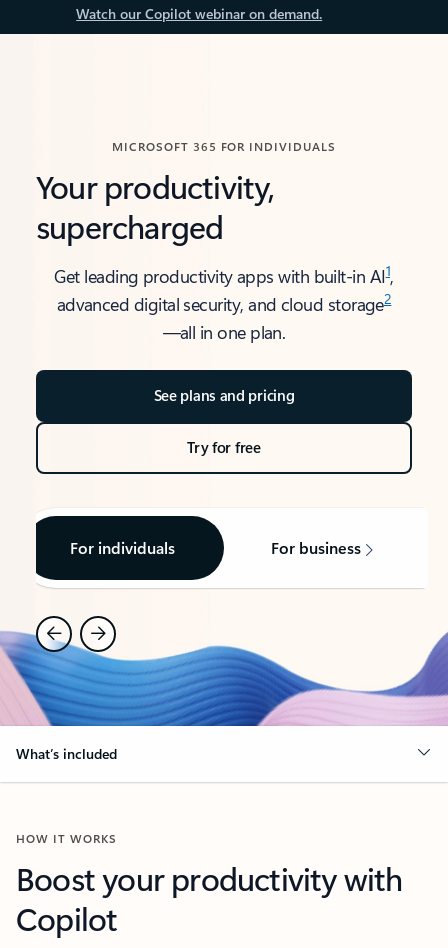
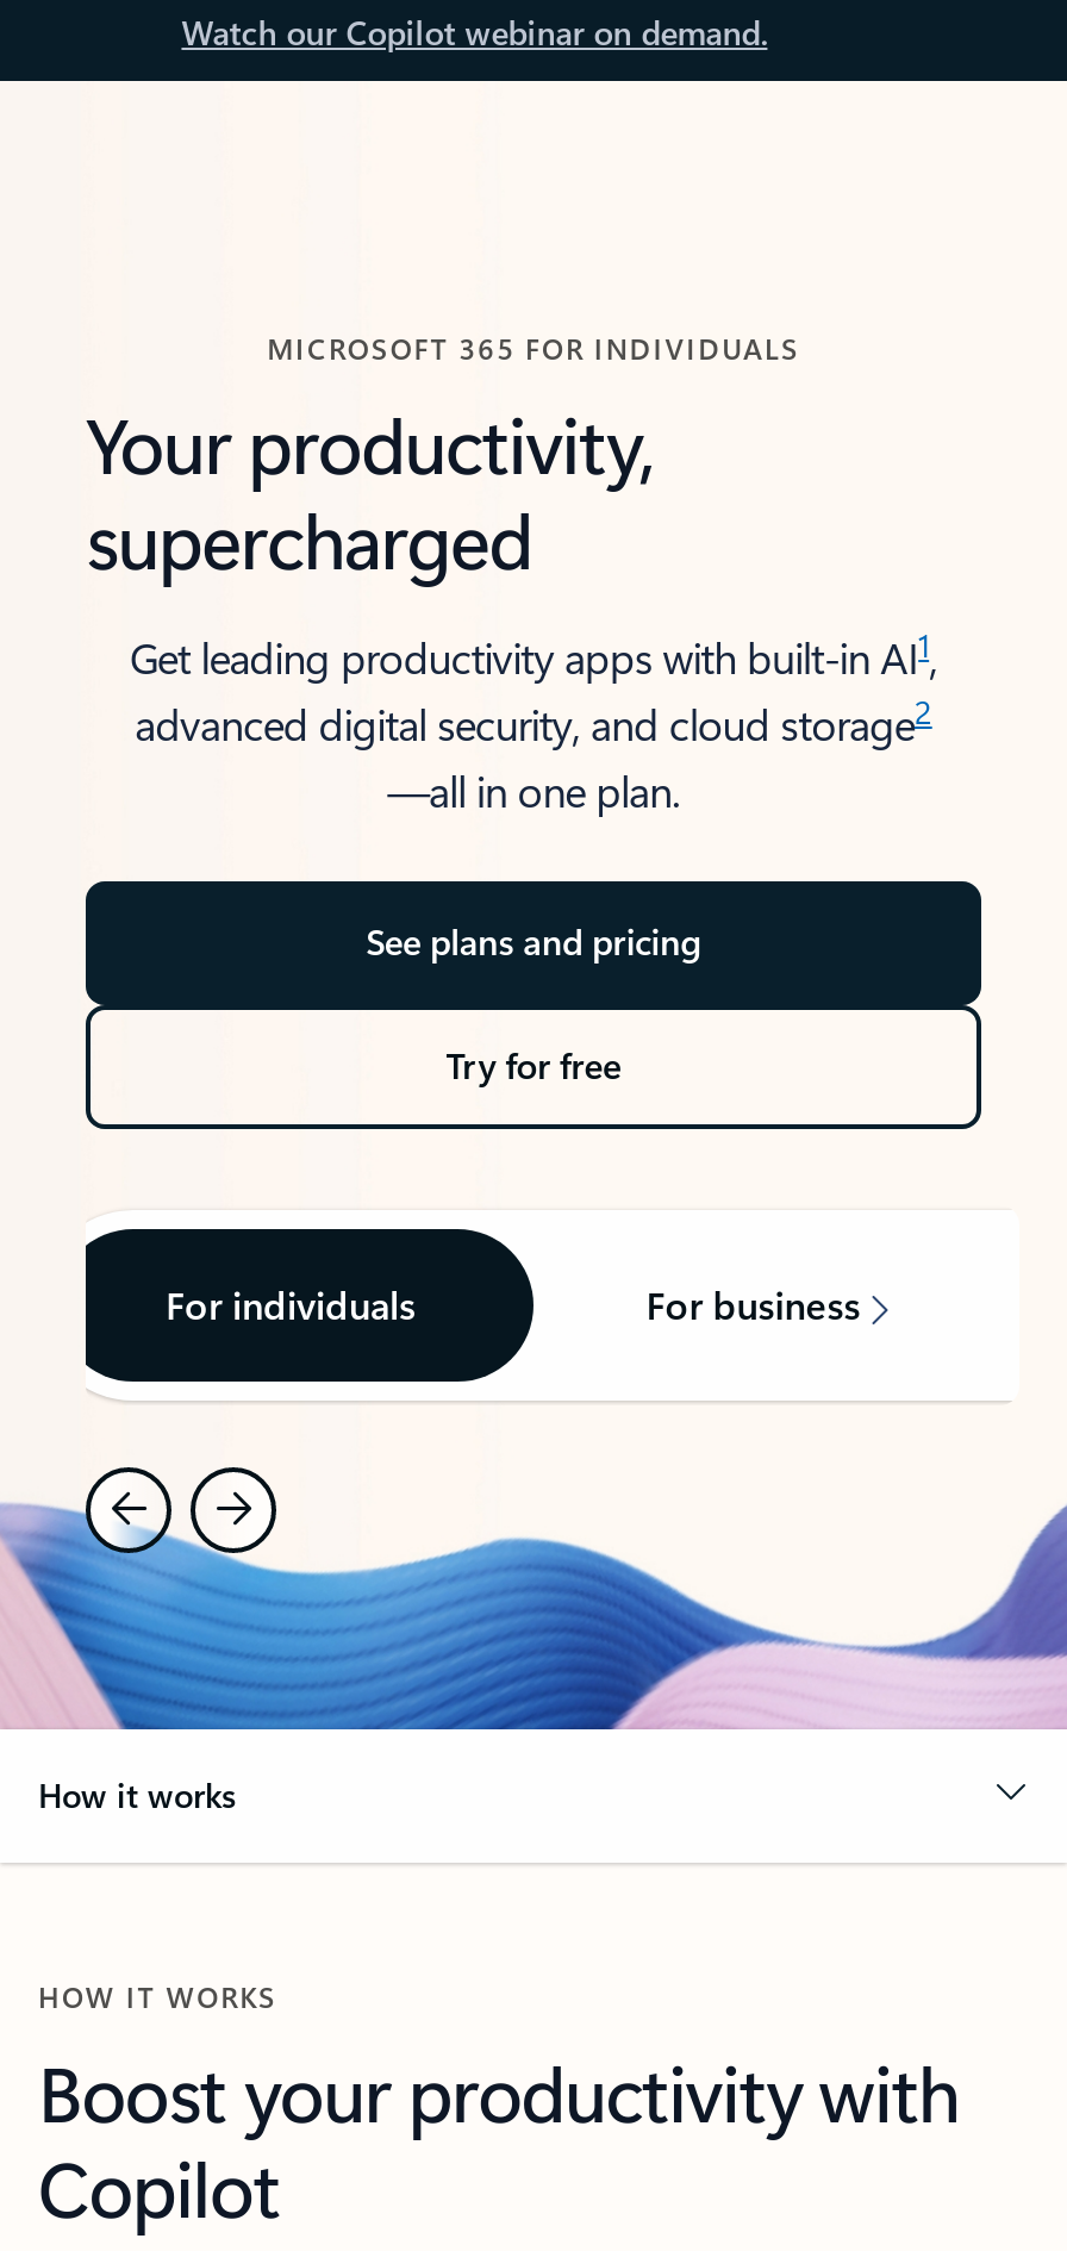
- What’s included
+ How it works
